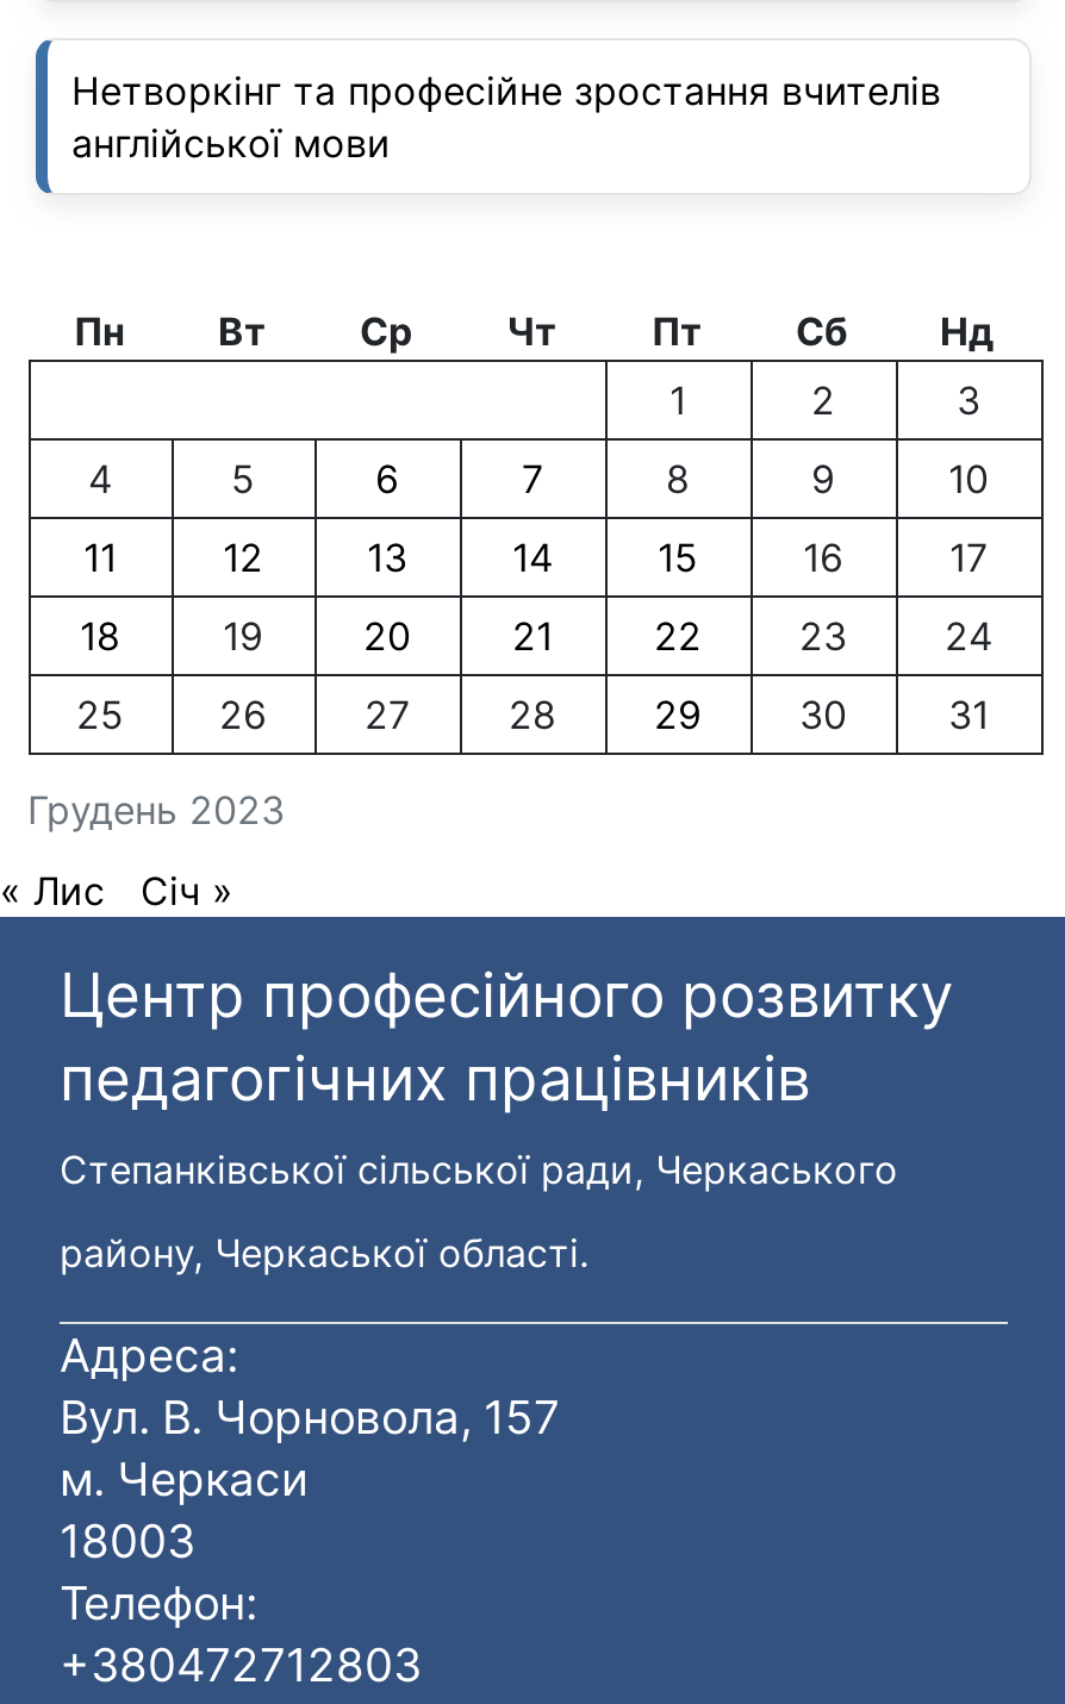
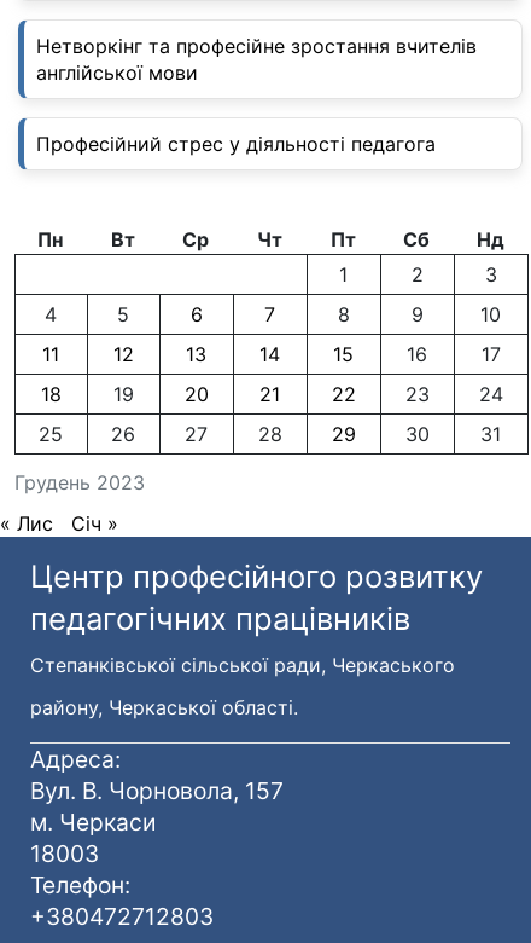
+ Професійний стрес у діяльності педагога
